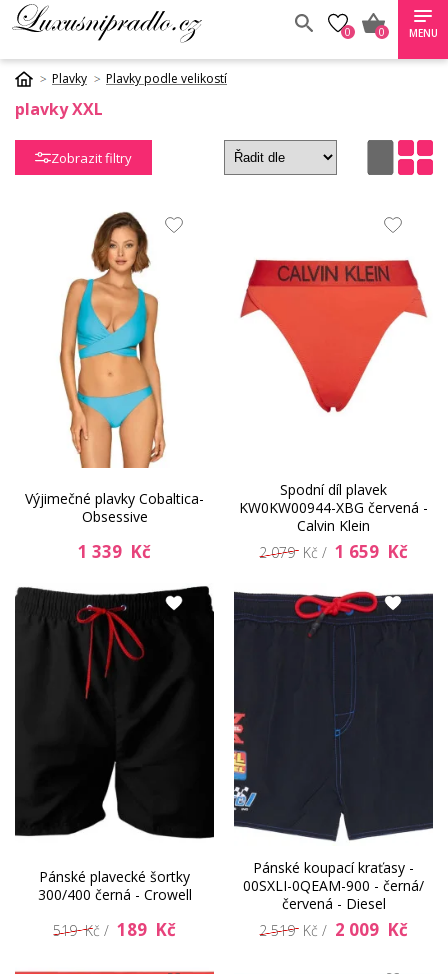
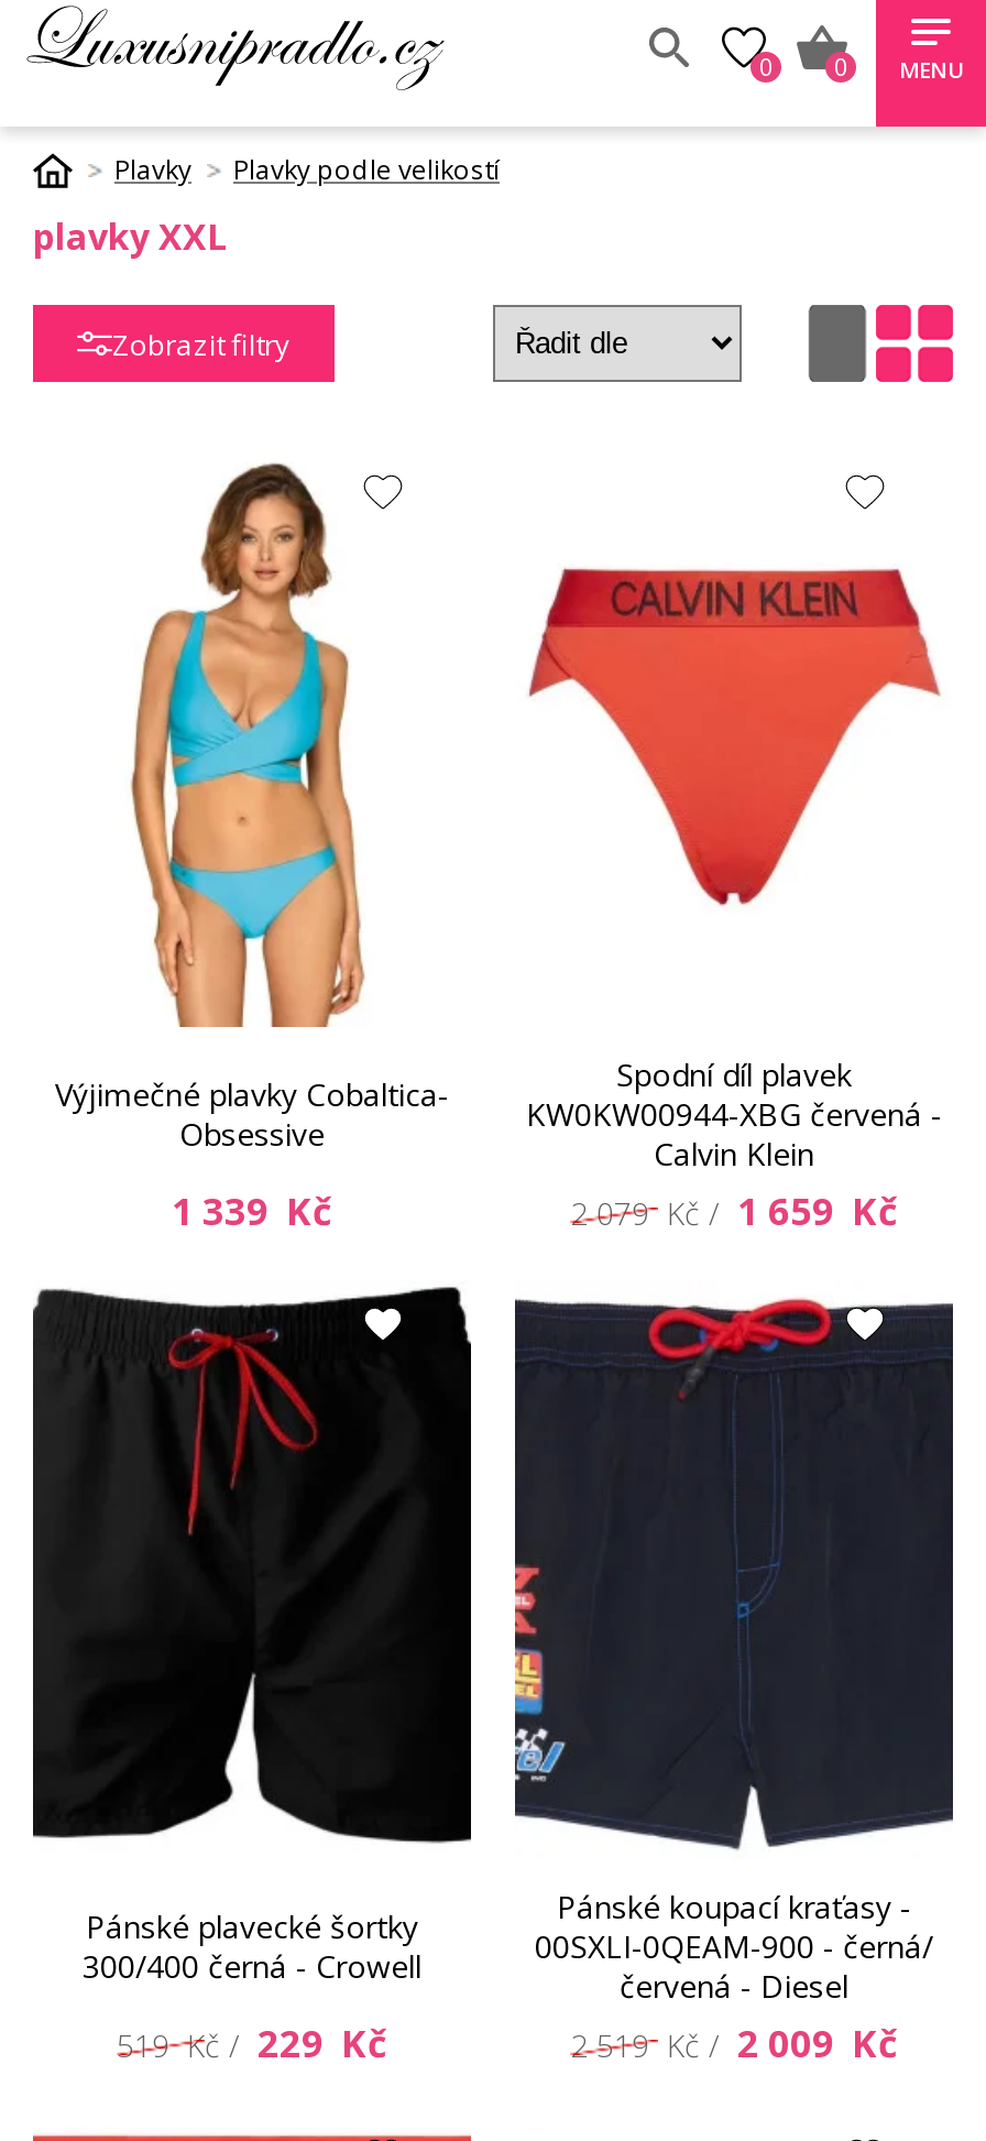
- 519 Kč / 189 Kč
+ 519 Kč / 229 Kč
